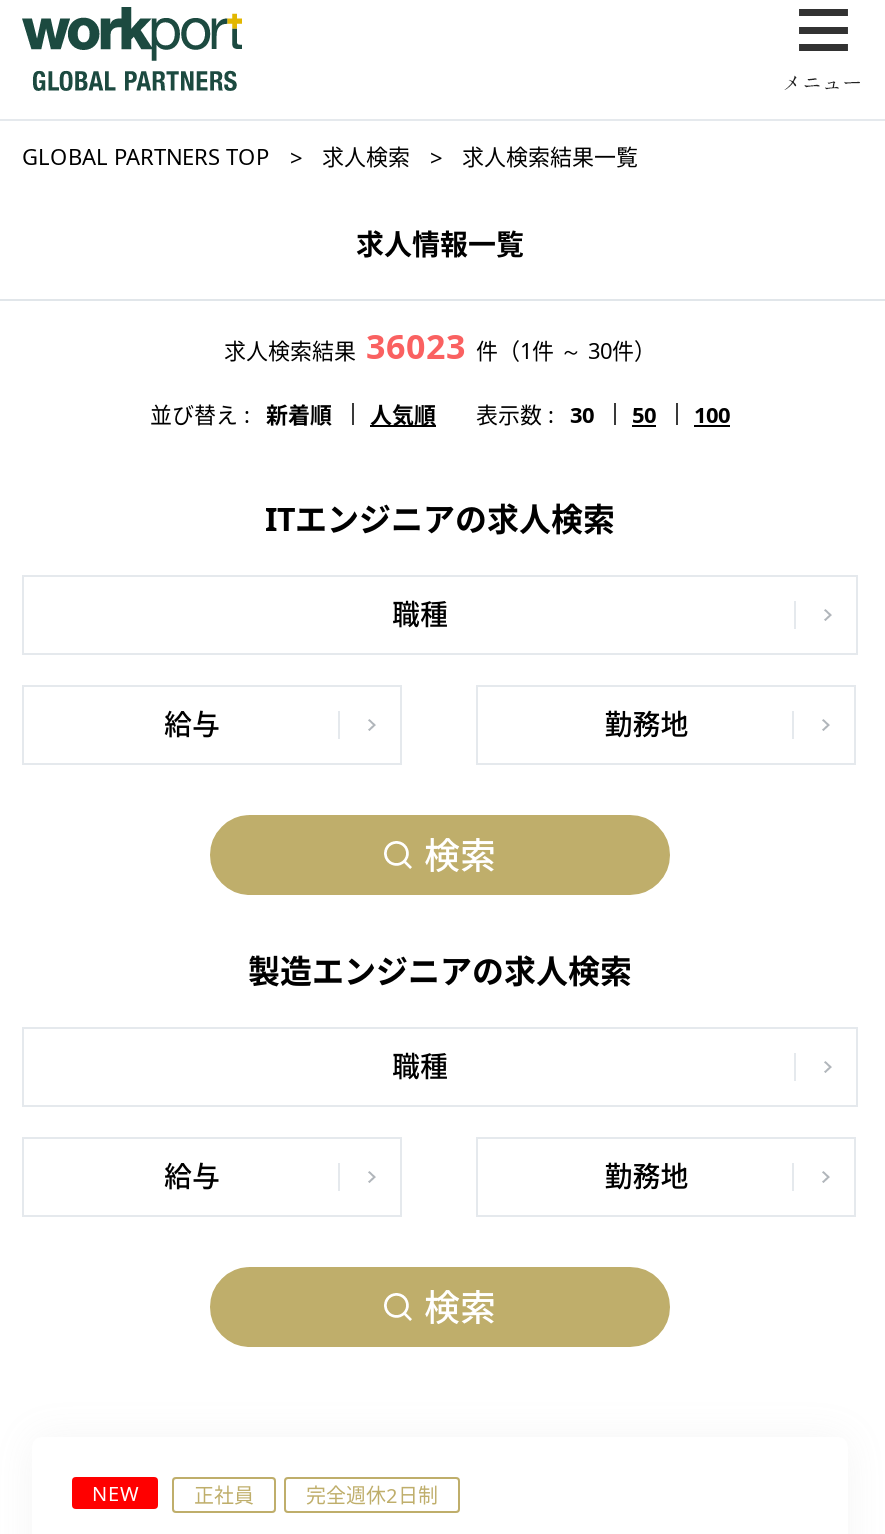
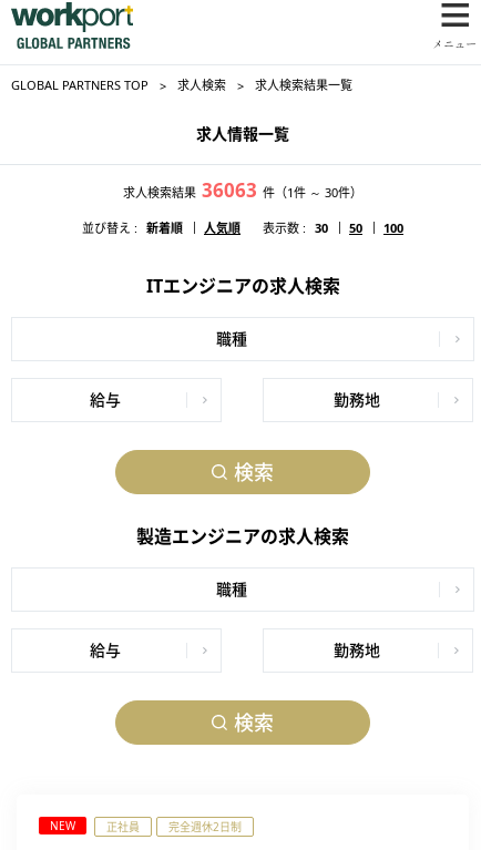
- 求人検索結果 36023 件（1件 ～ 30件）
+ 求人検索結果 36063 件（1件 ～ 30件）
